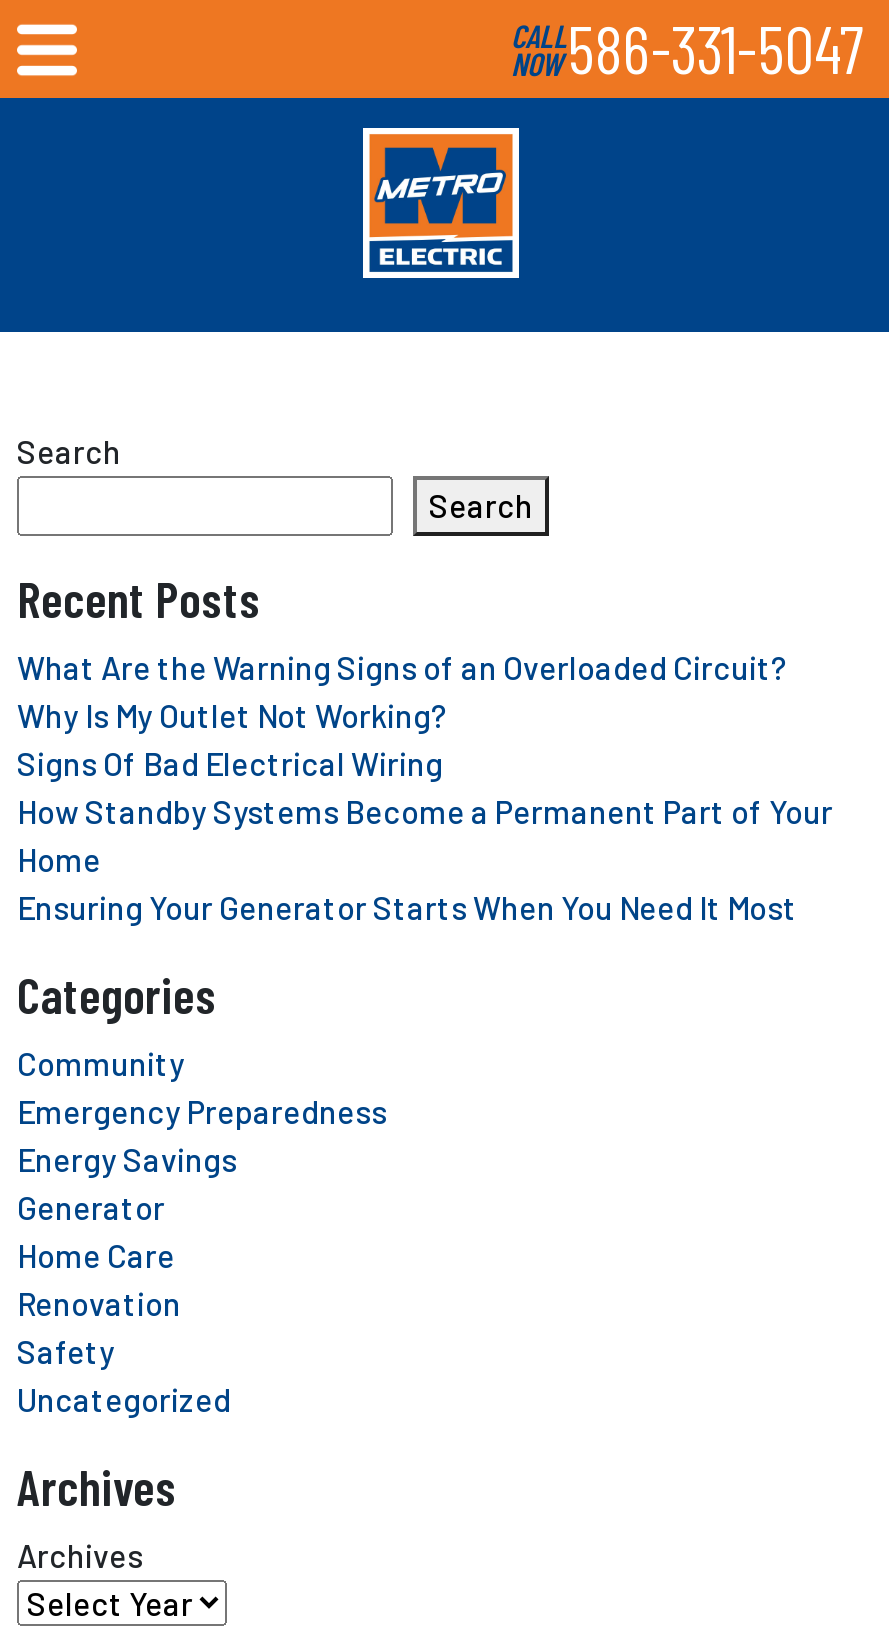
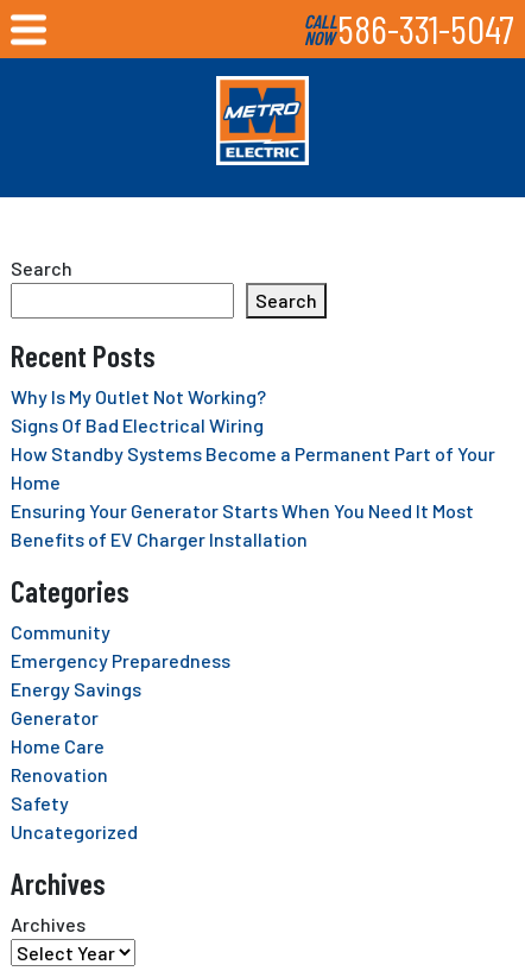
- What Are the Warning Signs of an Overloaded Circuit?

moved up: Why Is My Outlet Not Working? | Signs Of Bad Electrical Wiring | How Standby Systems Become a Permanent Part of Your | Home | Ensuring Your Generator Starts When You Need It Most

+ Benefits of EV Charger Installation
